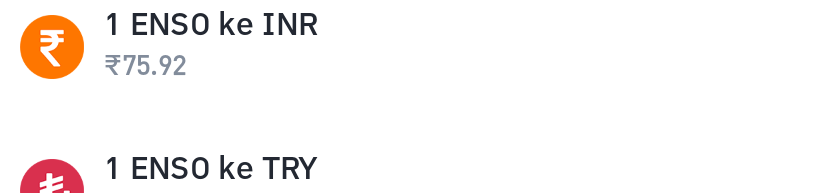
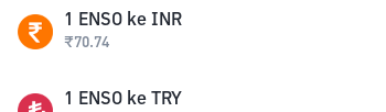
- ₹75.92
+ ₹70.74
